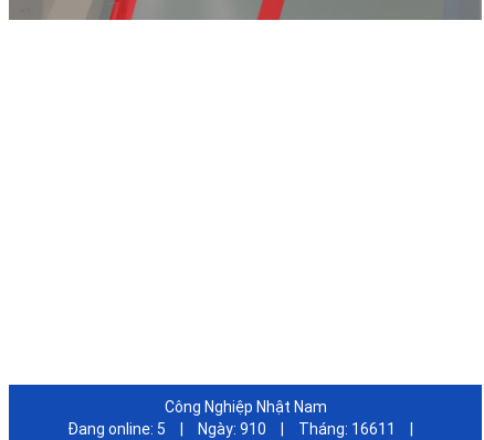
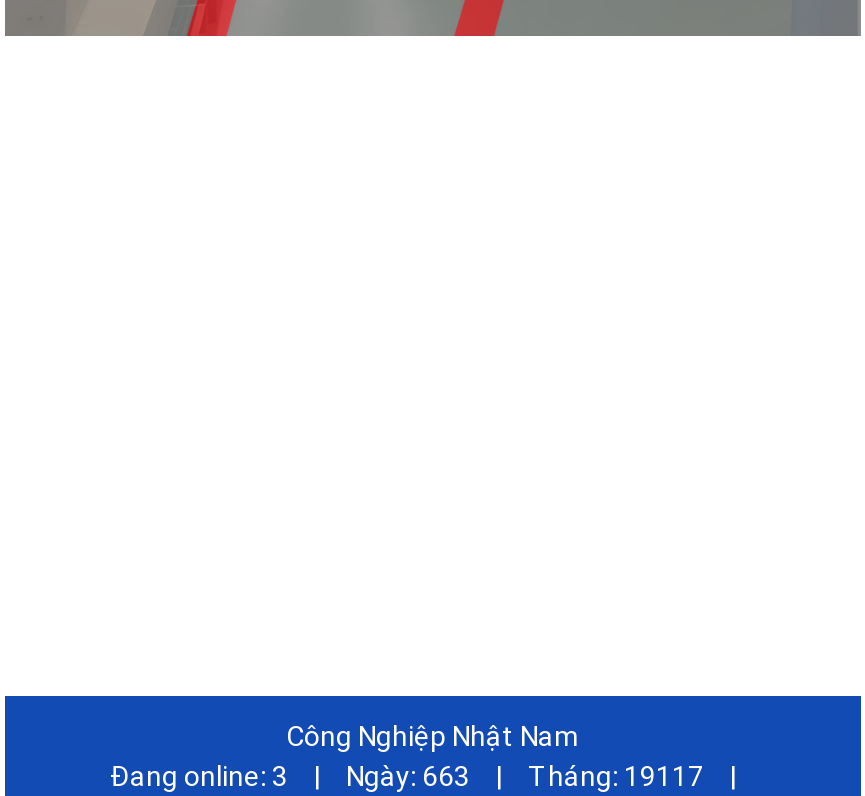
- Đang online: 5
+ Đang online: 3

- Ngày: 910
+ Ngày: 663

- Tháng: 16611
+ Tháng: 19117
